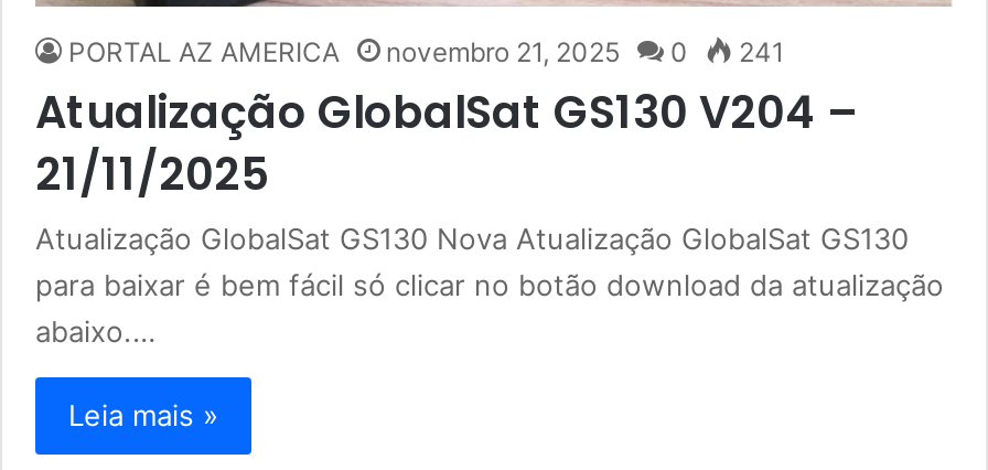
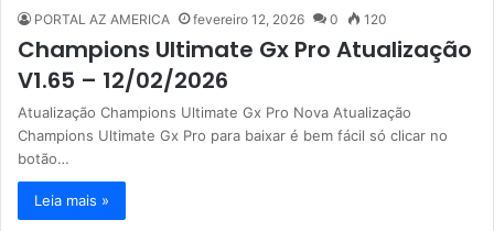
- 241
- Atualização GlobalSat GS130 V204 –
- 21/11/2025
- Atualização GlobalSat GS130 Nova Atualização GlobalSat GS130
- para baixar é bem fácil só clicar no botão download da atualização
- abaixo.…
+ 120
+ Champions Ultimate Gx Pro Atualização
+ V1.65 – 12/02/2026
+ Atualização Champions Ultimate Gx Pro Nova Atualização
+ Champions Ultimate Gx Pro para baixar é bem fácil só clicar no
+ botão…

- novembro 21, 2025
+ fevereiro 12, 2026
